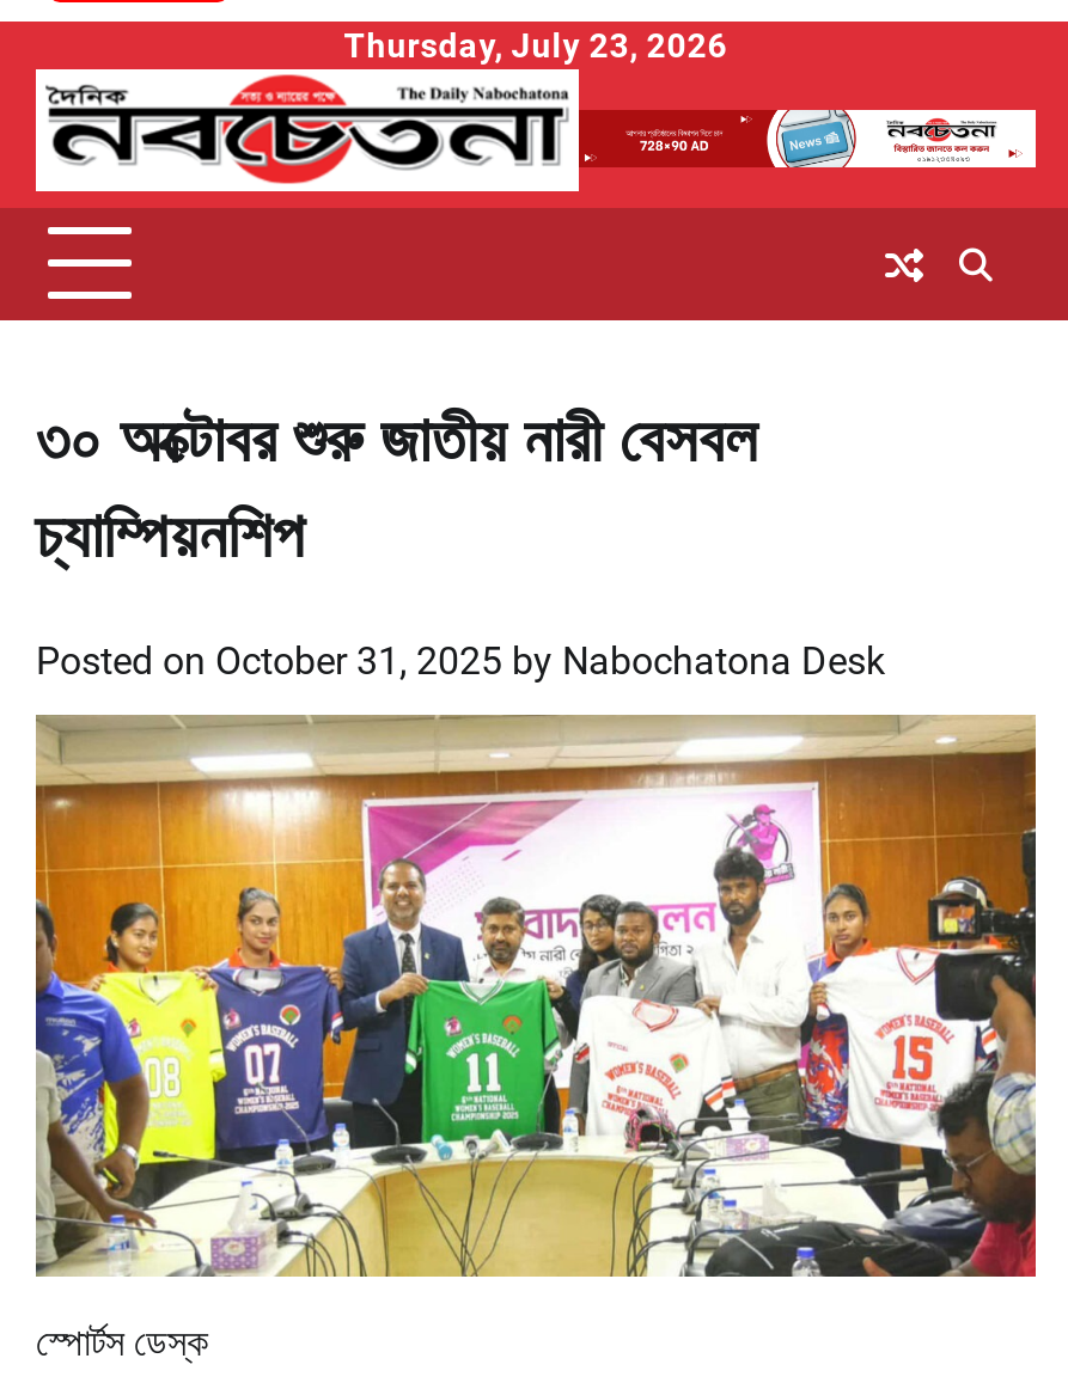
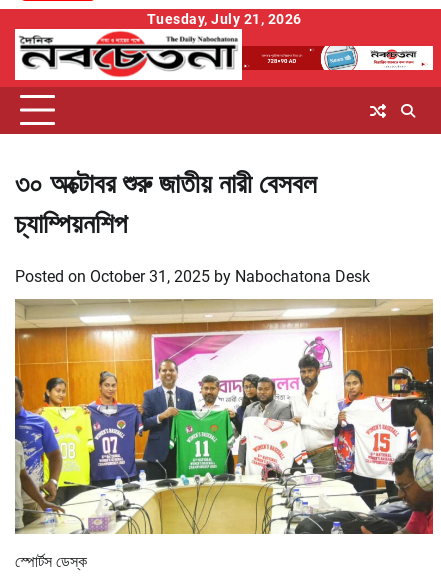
- Thursday, July 23, 2026
+ Tuesday, July 21, 2026
